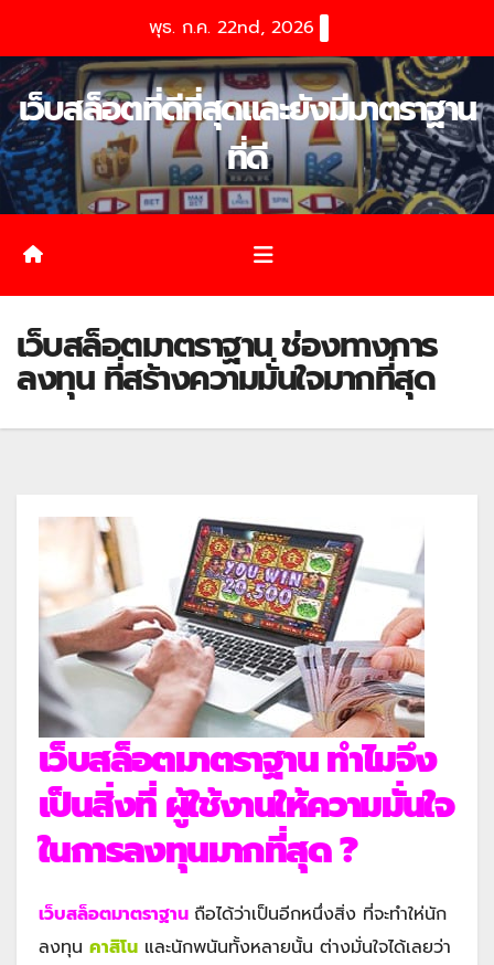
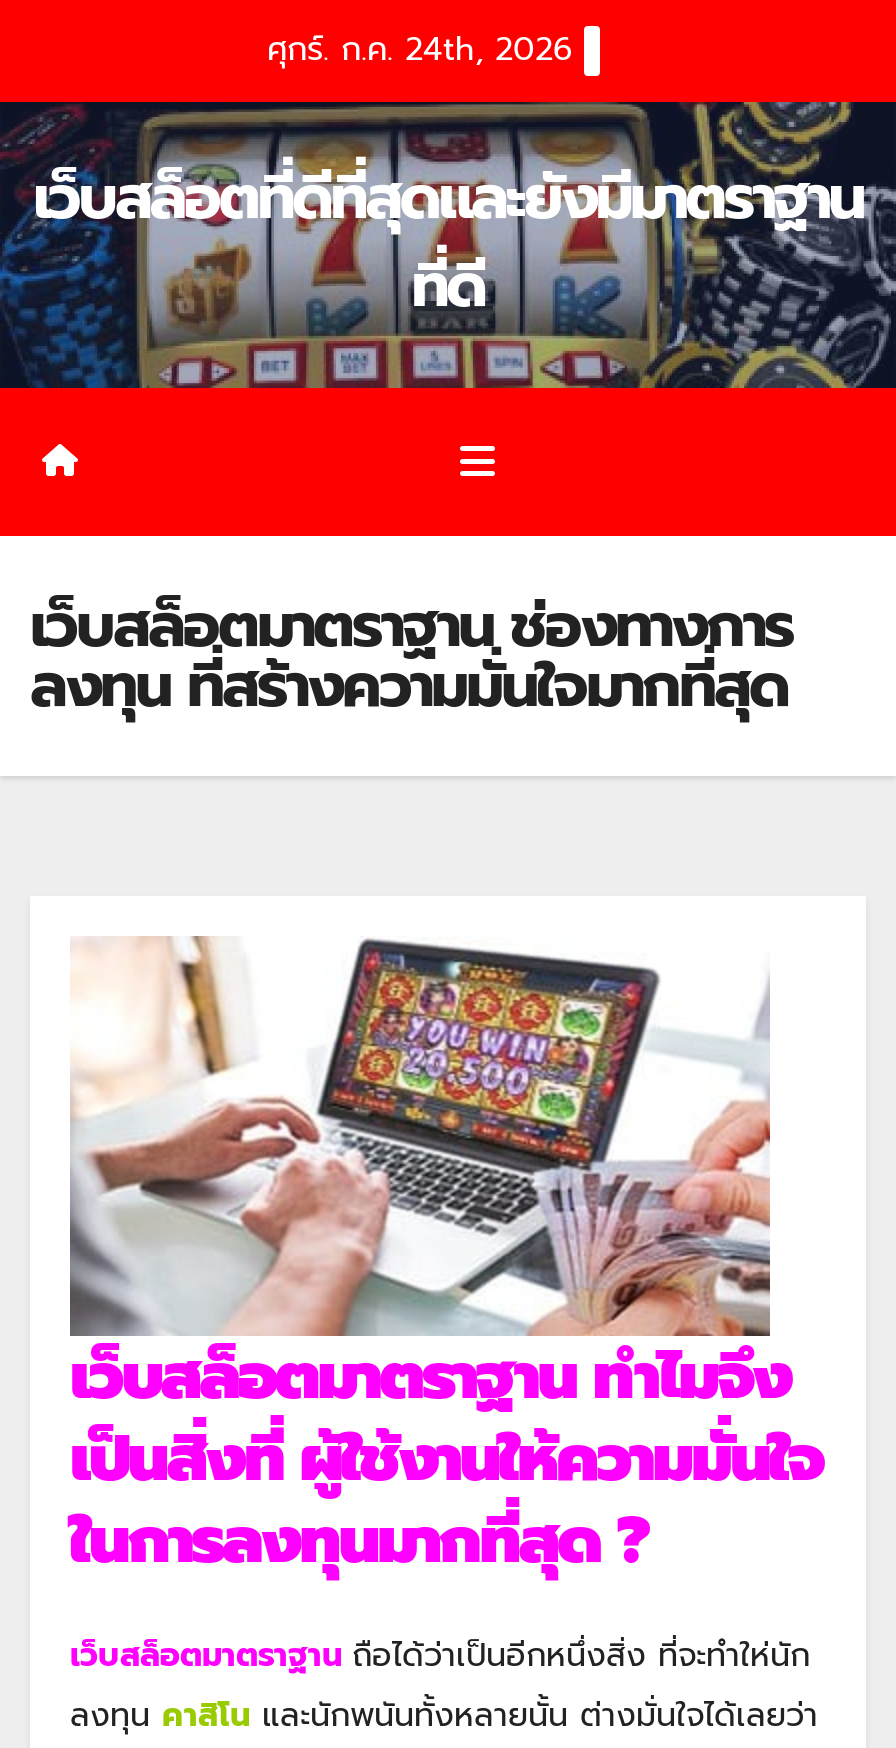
- พุธ. ก.ค. 22nd, 2026
+ ศุกร์. ก.ค. 24th, 2026
